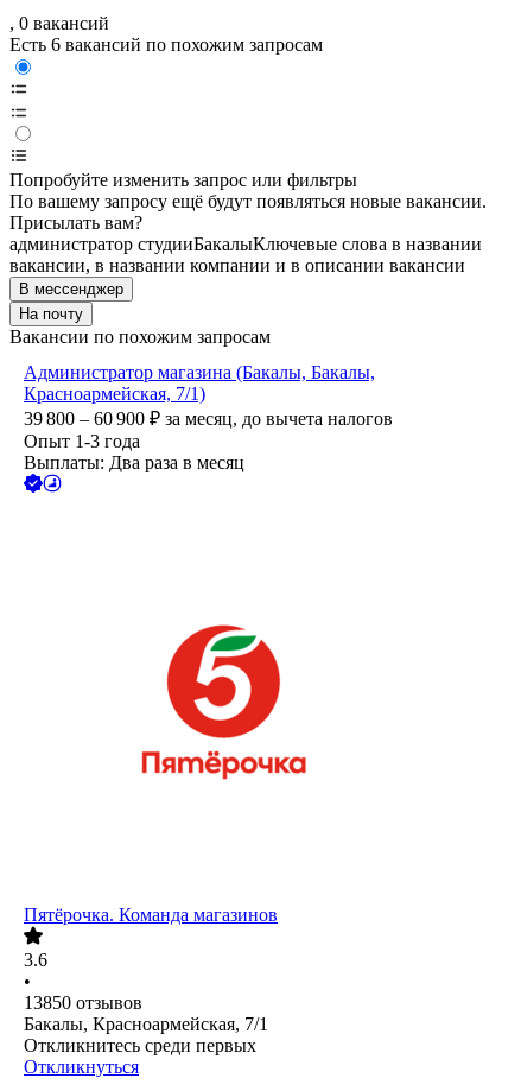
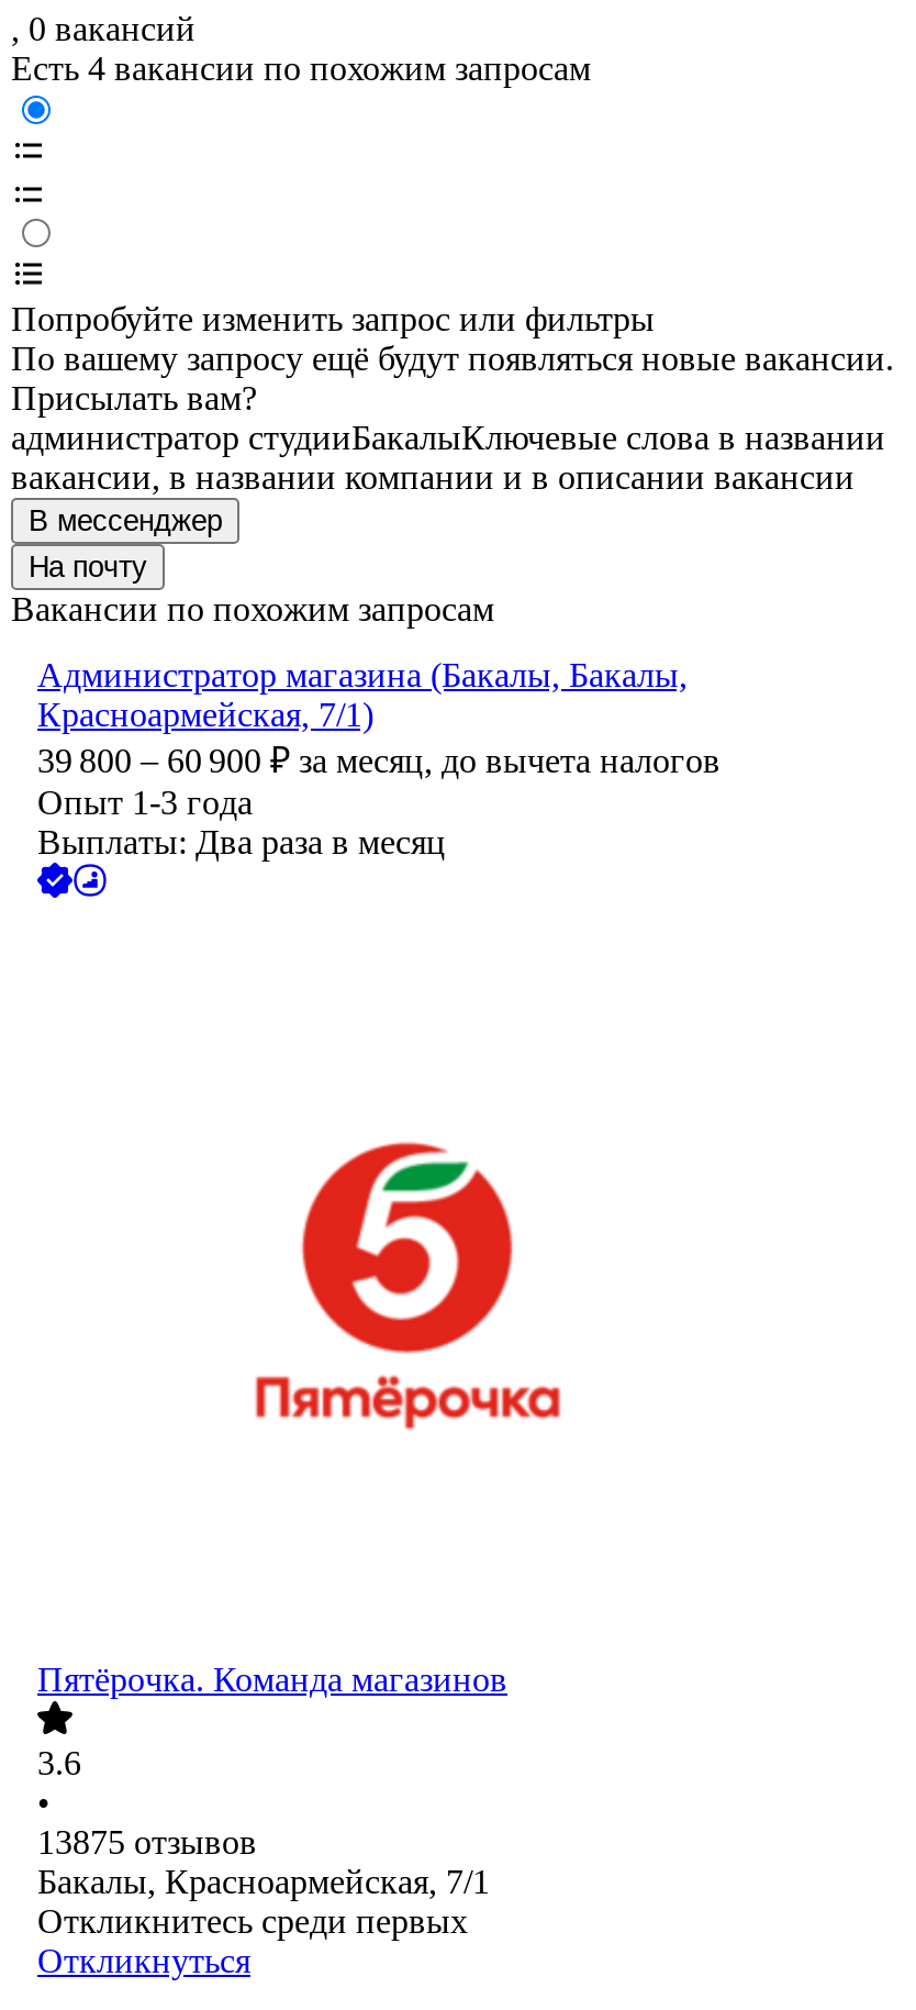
- Есть 6 вакансий по похожим запросам
+ Есть 4 вакансии по похожим запросам

- 13850 отзывов
+ 13875 отзывов
